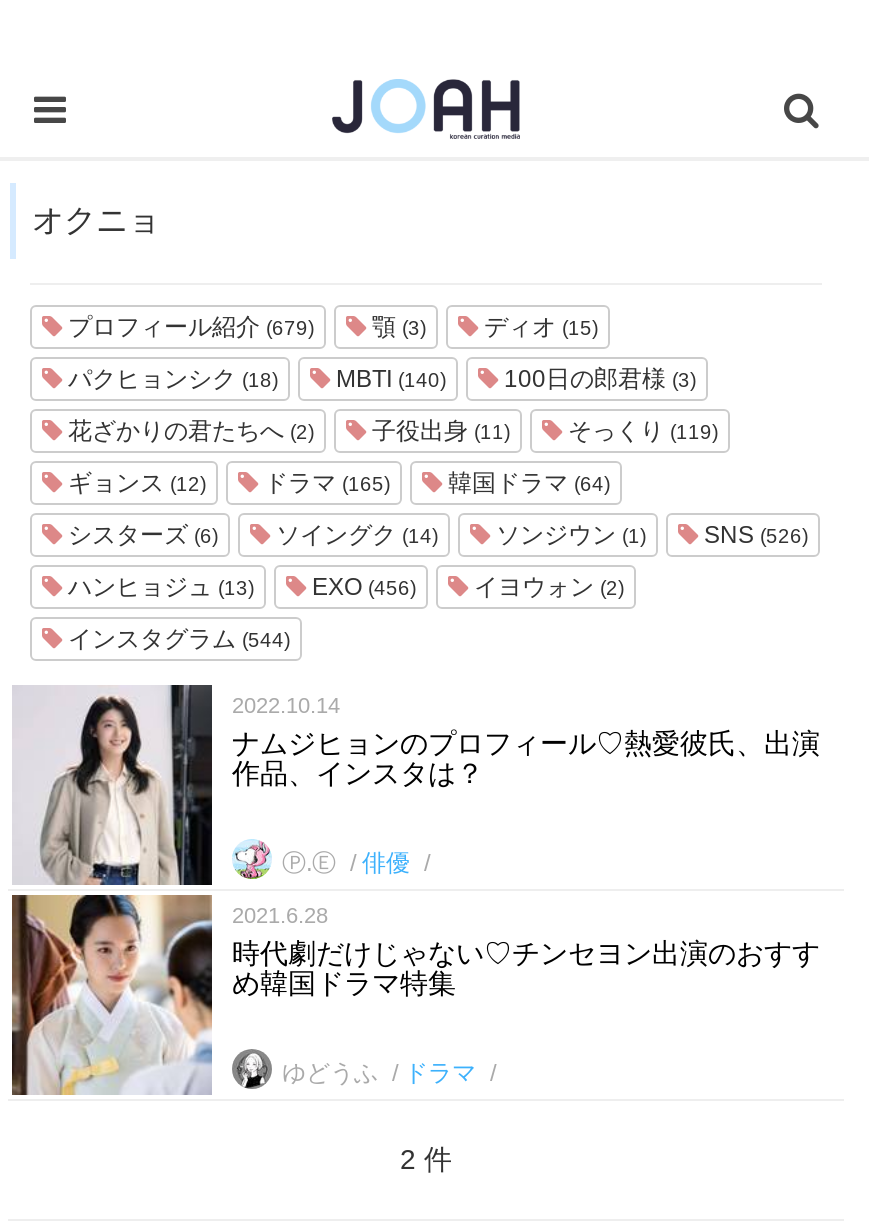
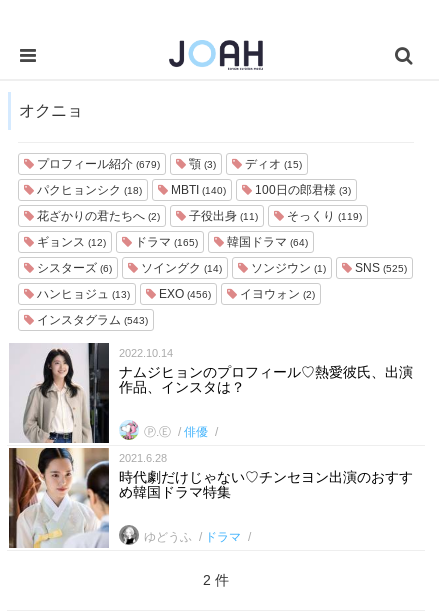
- SNS (526)
+ SNS (525)

- インスタグラム(544)
+ インスタグラム(543)
